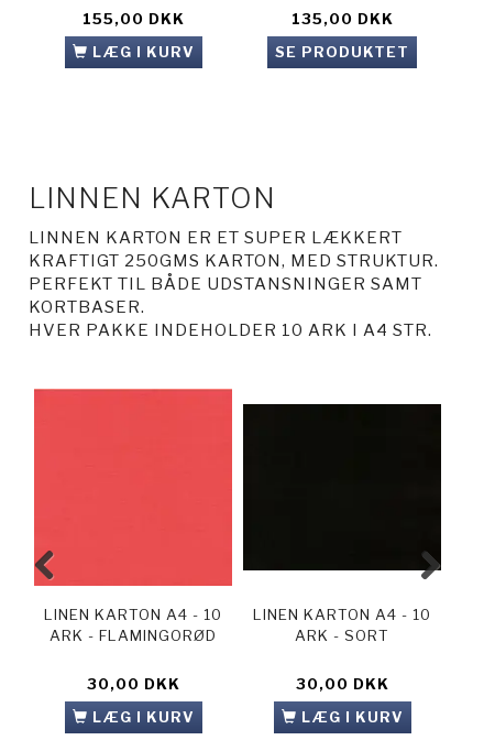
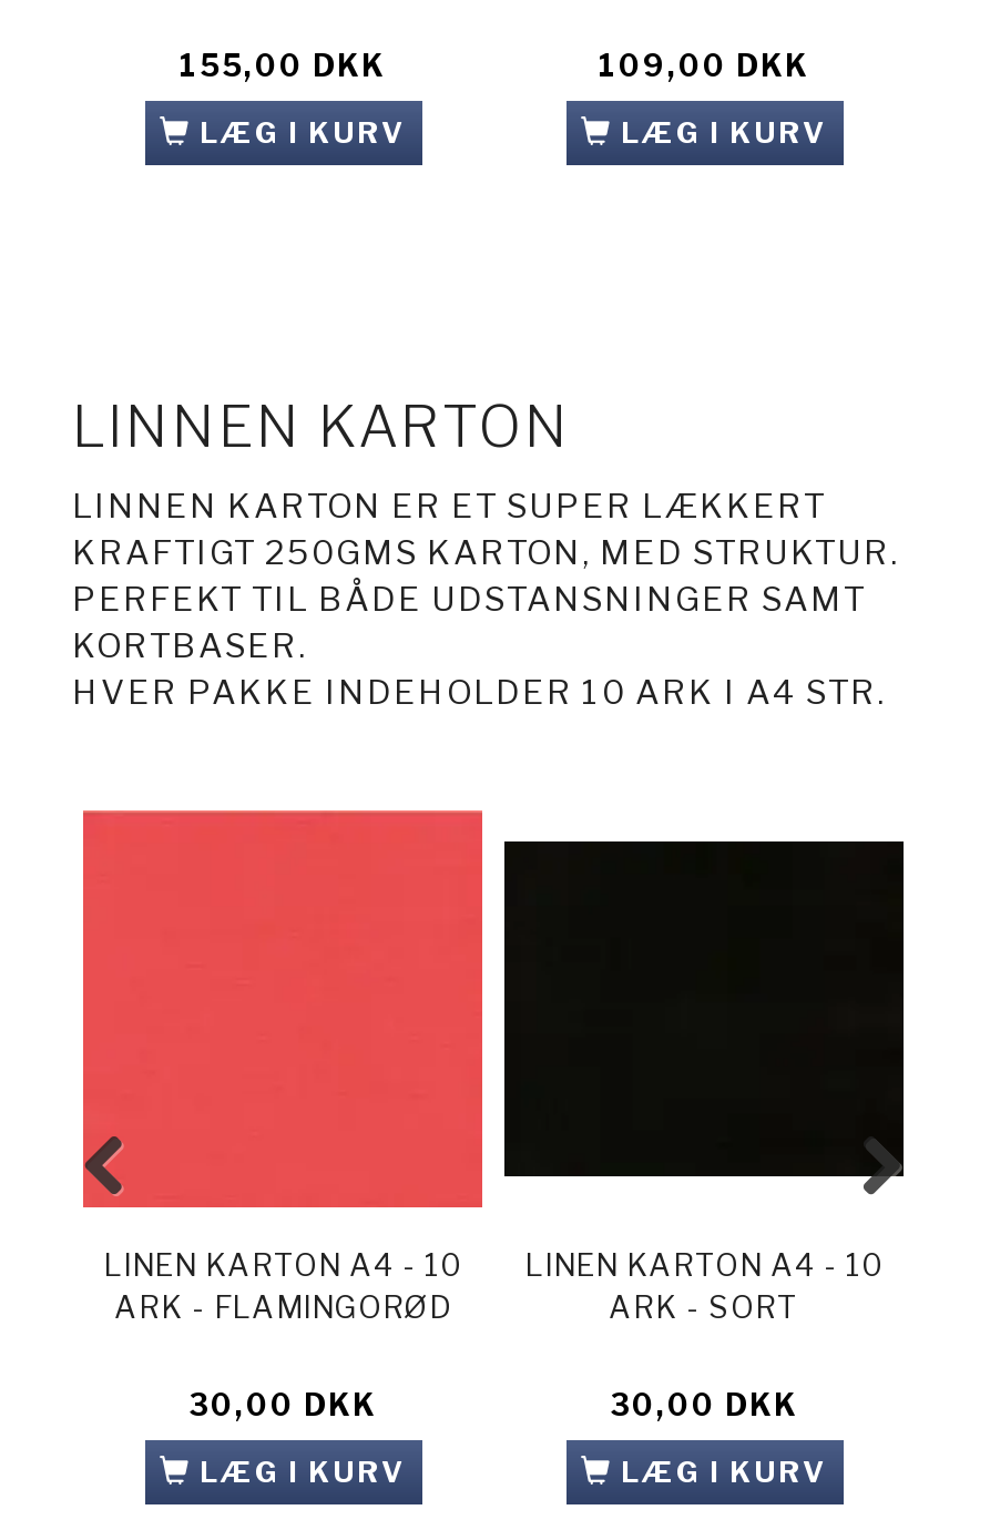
- 135,00 DKK
+ 109,00 DKK

- SE PRODUKTET
+ LÆG I KURV
